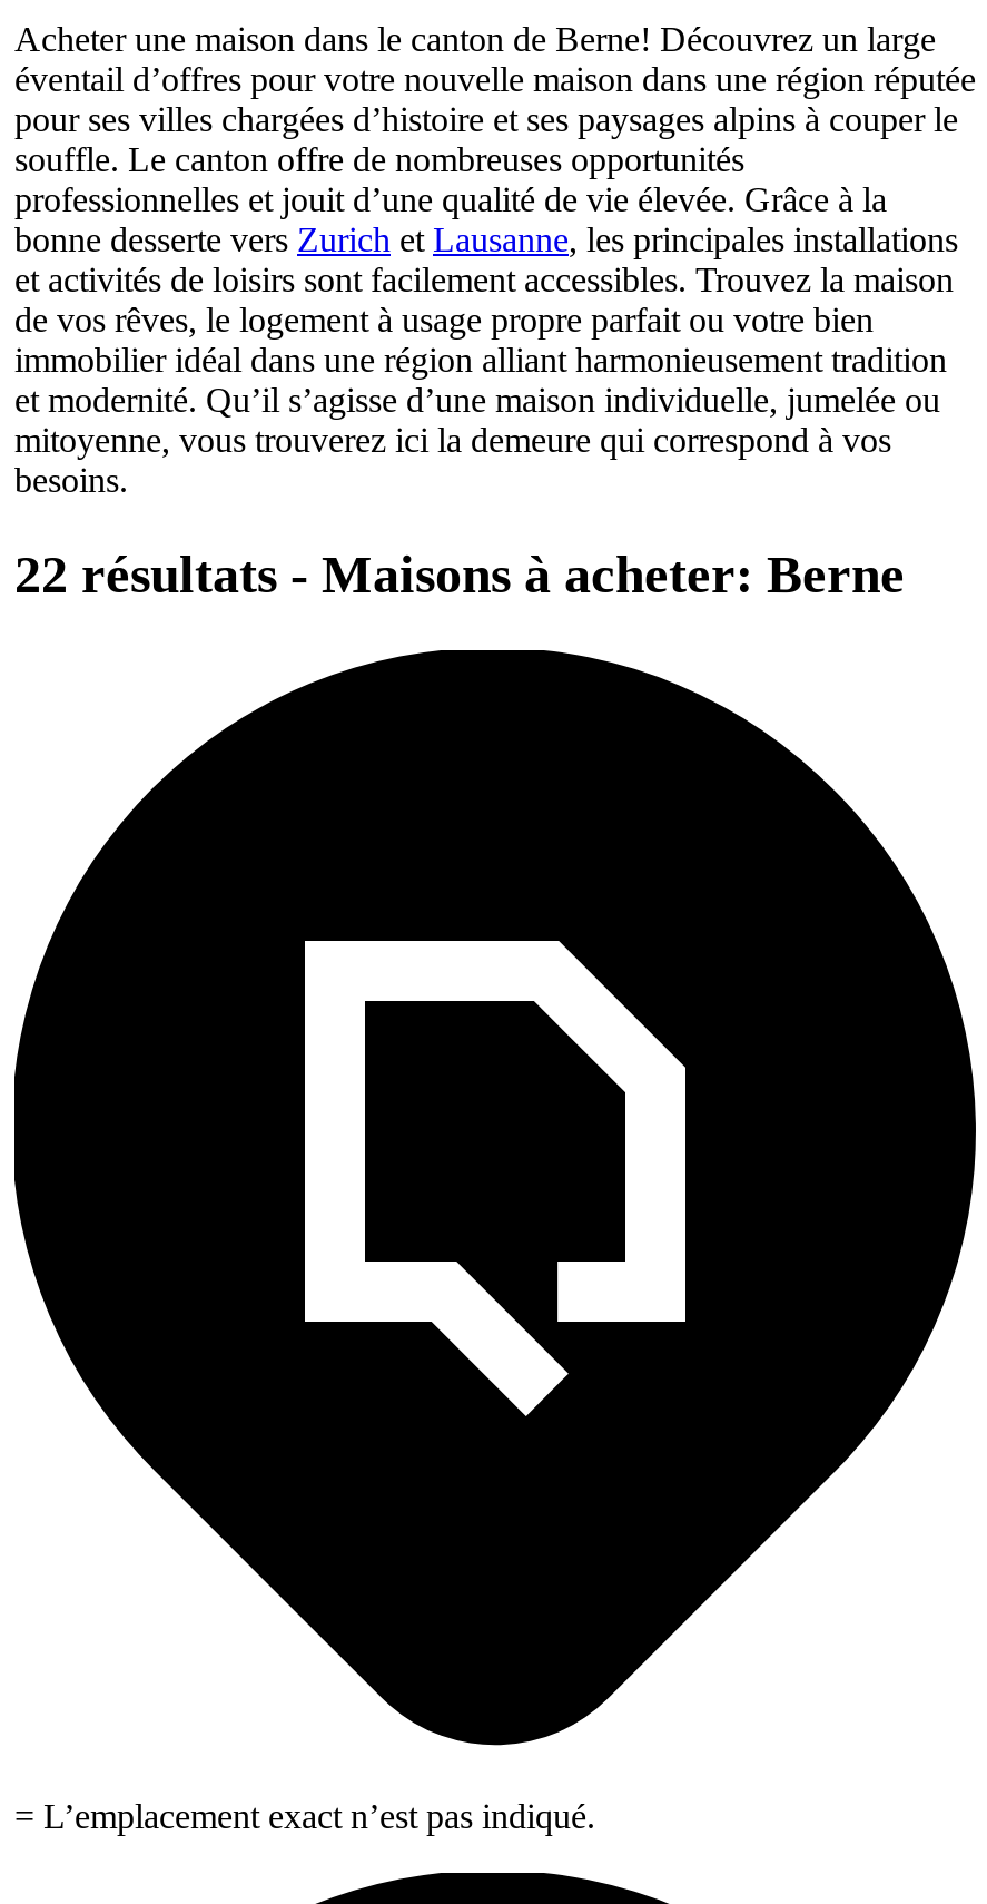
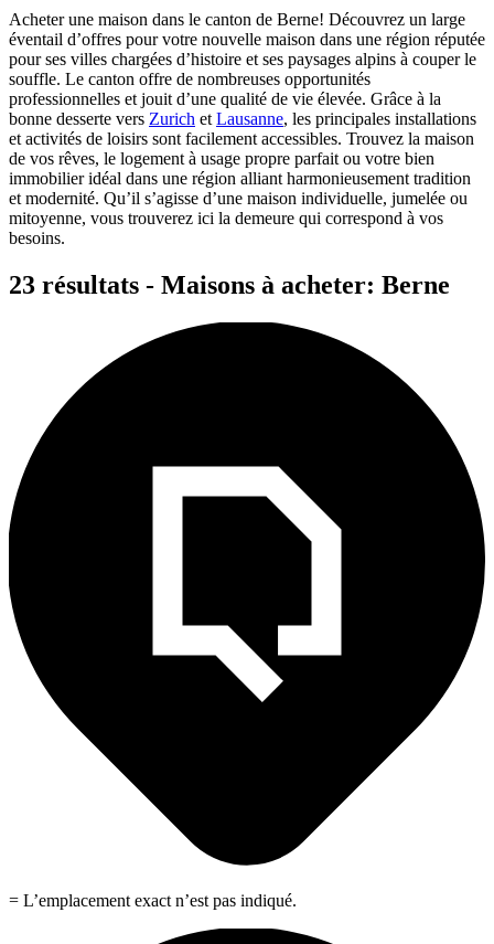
- 22 résultats - Maisons à acheter: Berne
+ 23 résultats - Maisons à acheter: Berne
